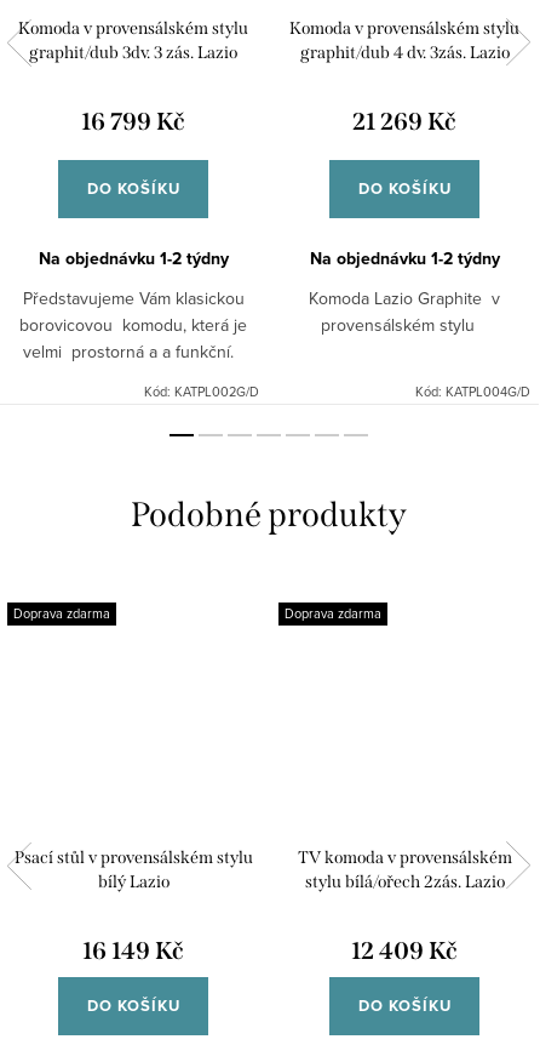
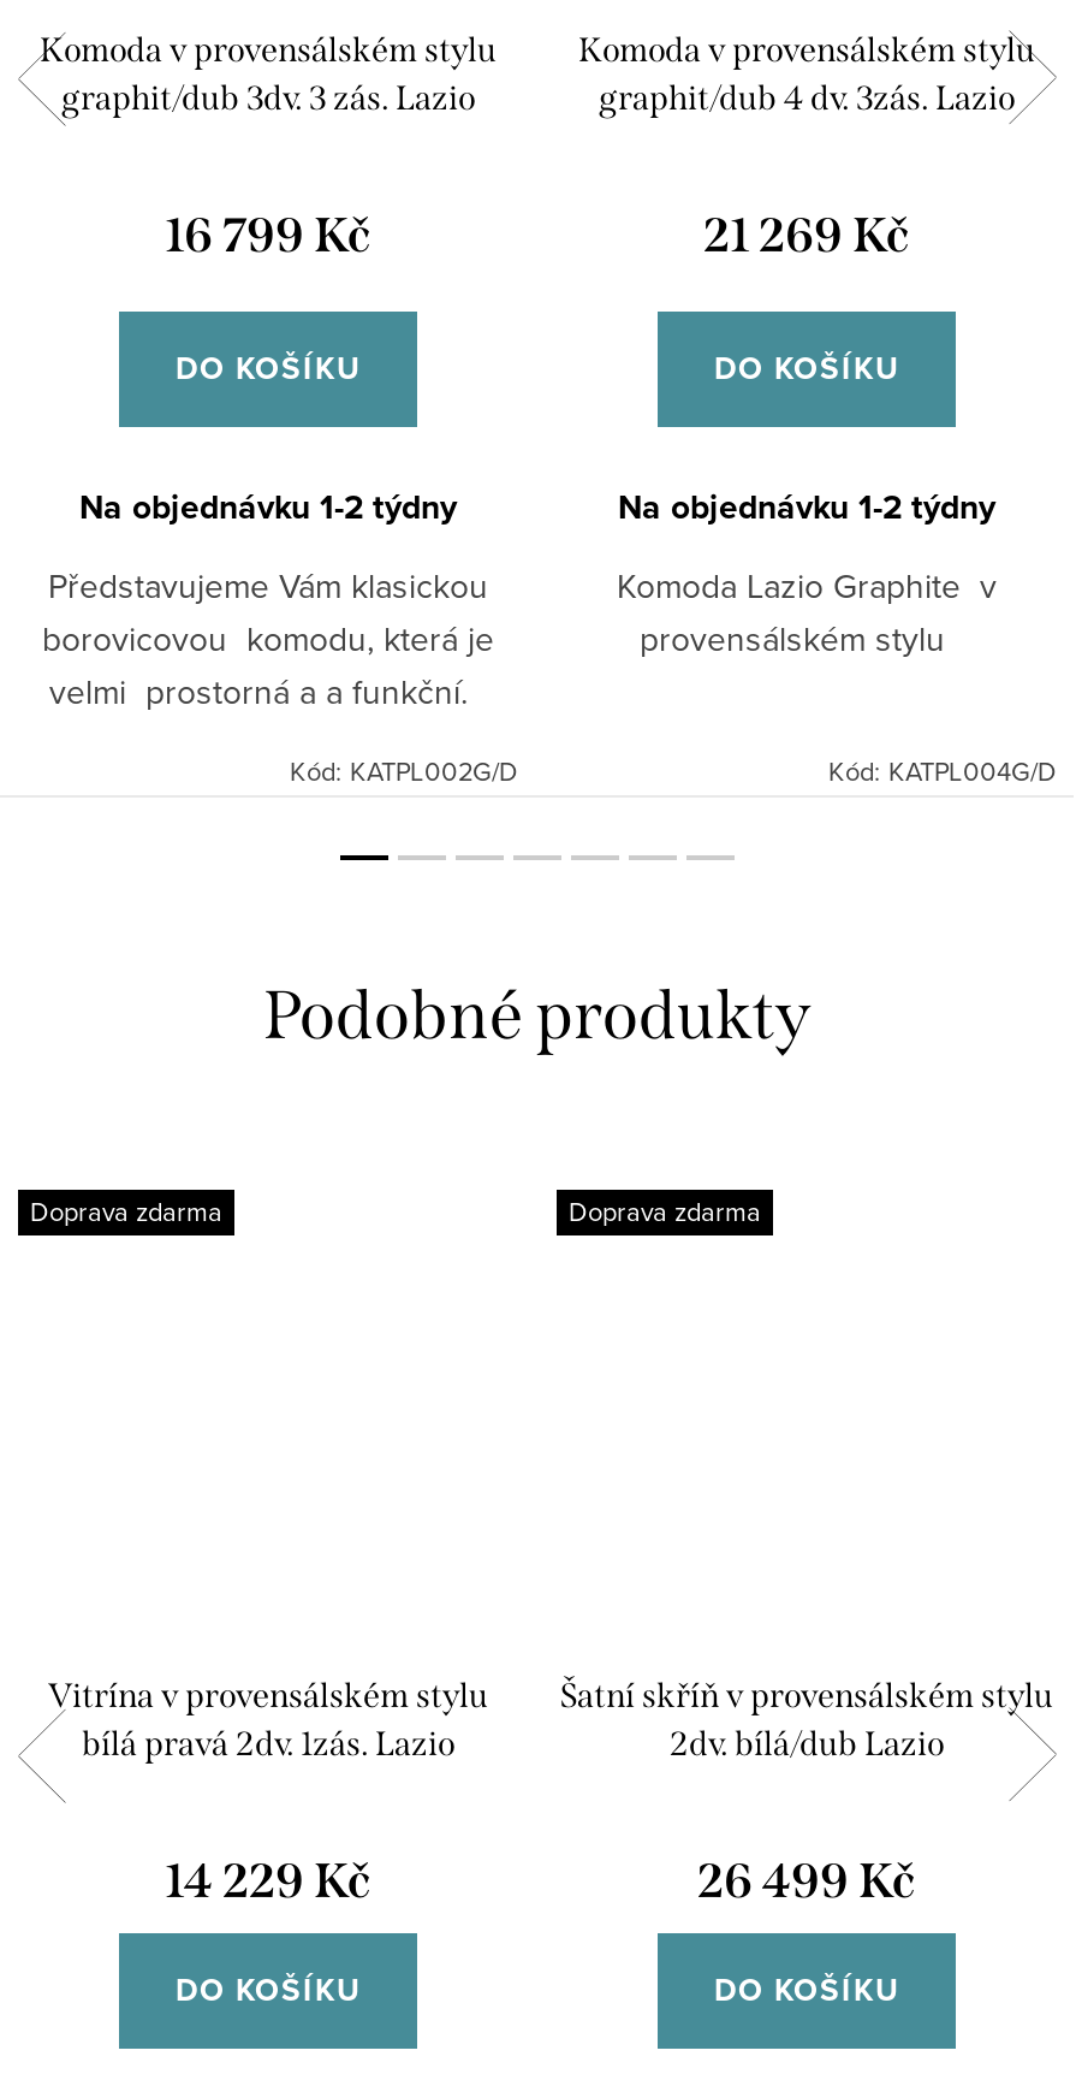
- Psací stůl v provensálském stylu
- bílý Lazio
+ Vitrína v provensálském stylu
+ bílá pravá 2dv. 1zás. Lazio

- TV komoda v provensálském
- stylu bílá/ořech 2zás. Lazio
+ Šatní skříň v provensálském stylu
+ 2dv. bílá/dub Lazio

- 16 149 Kč
+ 14 229 Kč

- 12 409 Kč
+ 26 499 Kč
